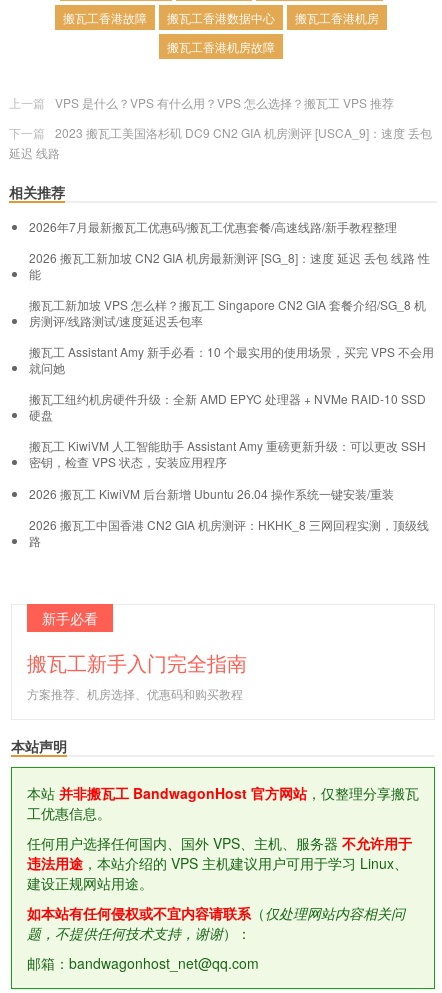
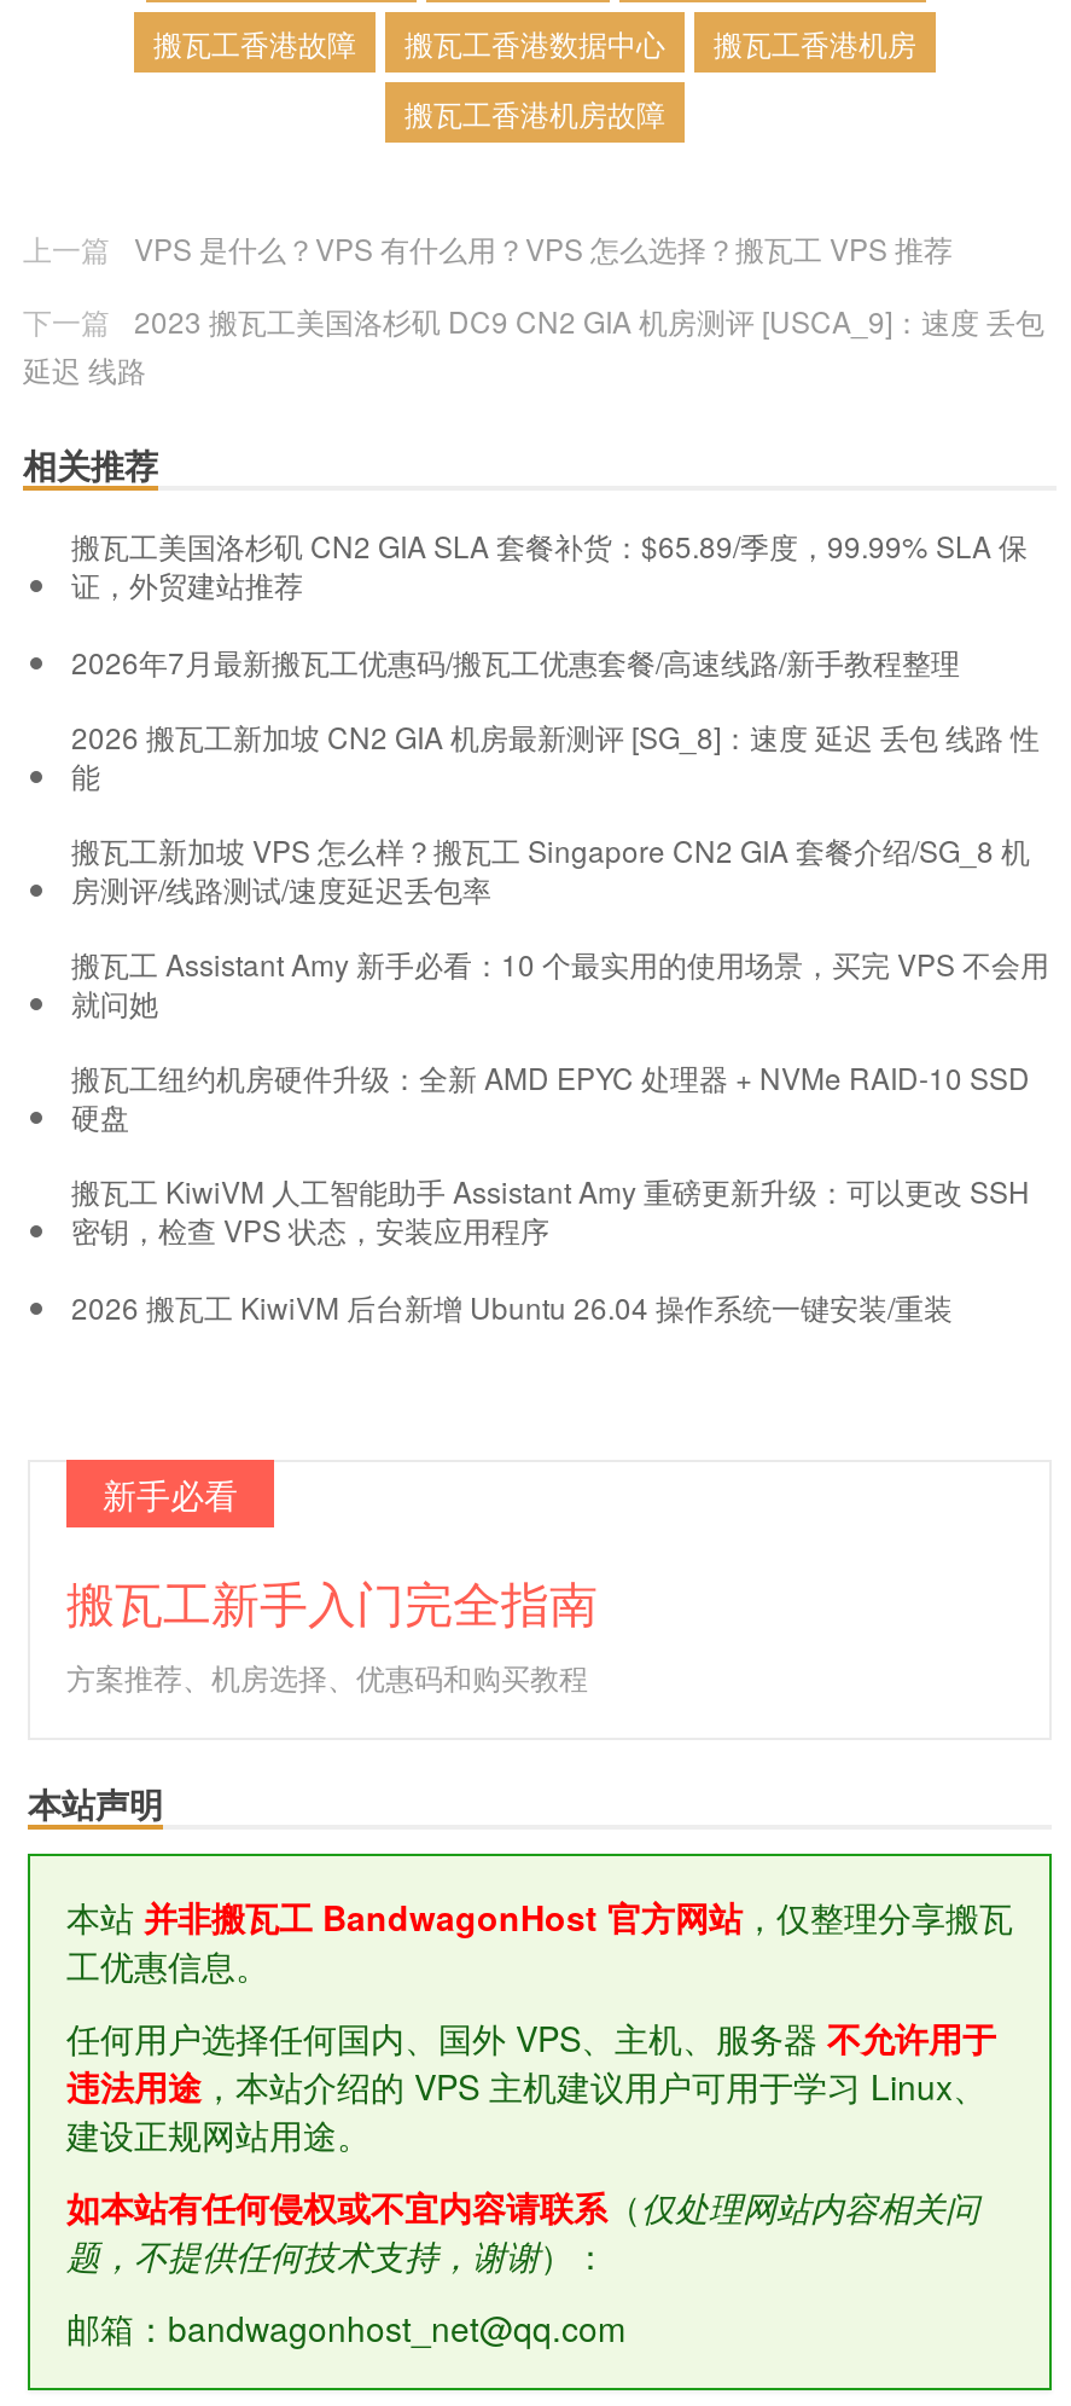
+ 搬瓦工美国洛杉矶 CN2 GIA SLA 套餐补货：$65.89/季度，99.99% SLA 保
+ 证，外贸建站推荐

moved down: 2026年7月最新搬瓦工优惠码/搬瓦工优惠套餐/高速线路/新手教程整理 | 2026 搬瓦工新加坡 CN2 GIA 机房最新测评 [SG_8]：速度 延迟 丢包 线路 性 | 能 | ... | 密钥，检查 VPS 状态，安装应用程序 | 2026 搬瓦工 KiwiVM 后台新增 Ubuntu 26.04 操作系统一键安装/重装

- 2026 搬瓦工中国香港 CN2 GIA 机房测评：HKHK_8 三网回程实测，顶级线
- 路
